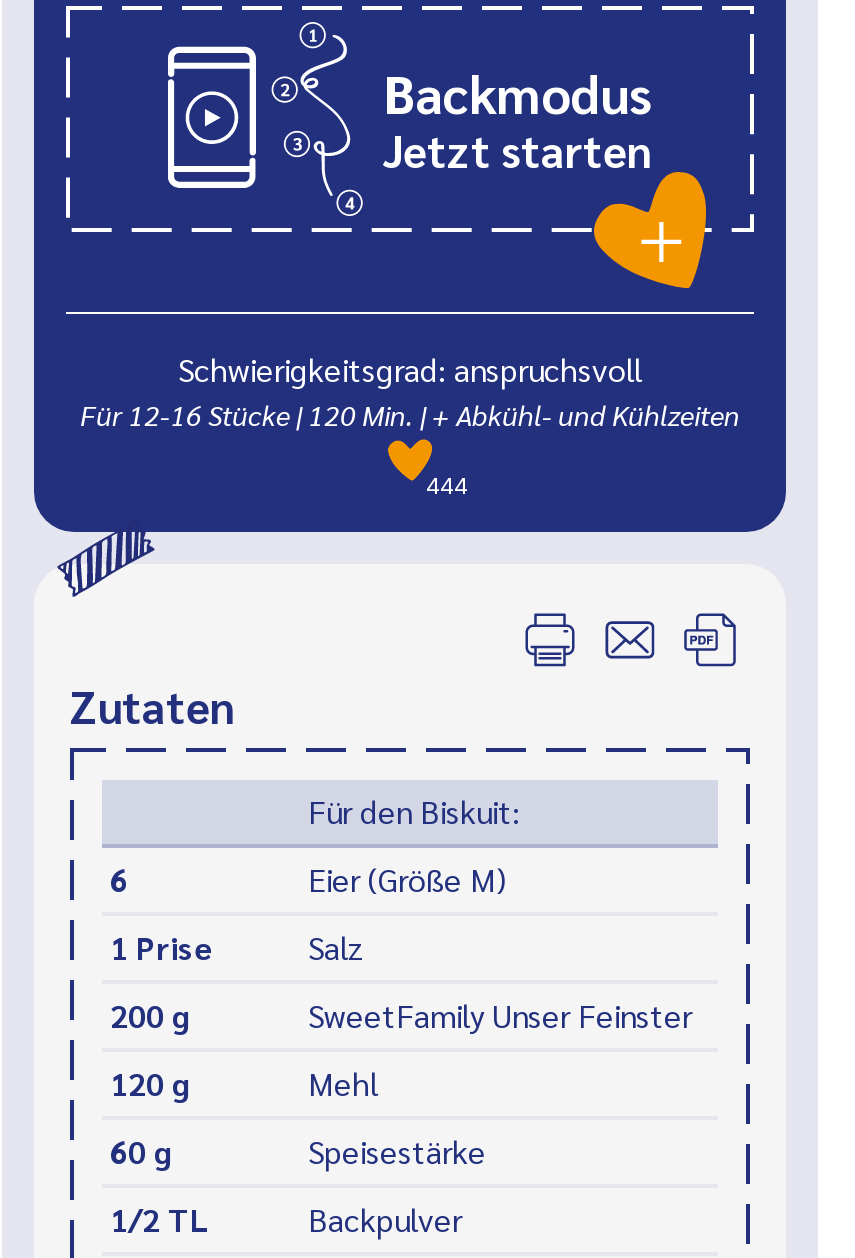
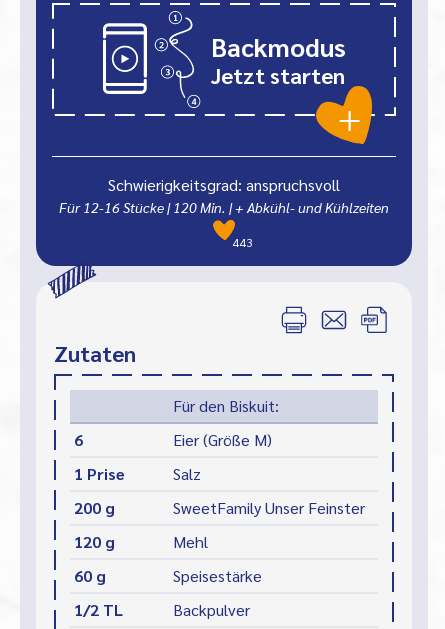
- 444
+ 443
